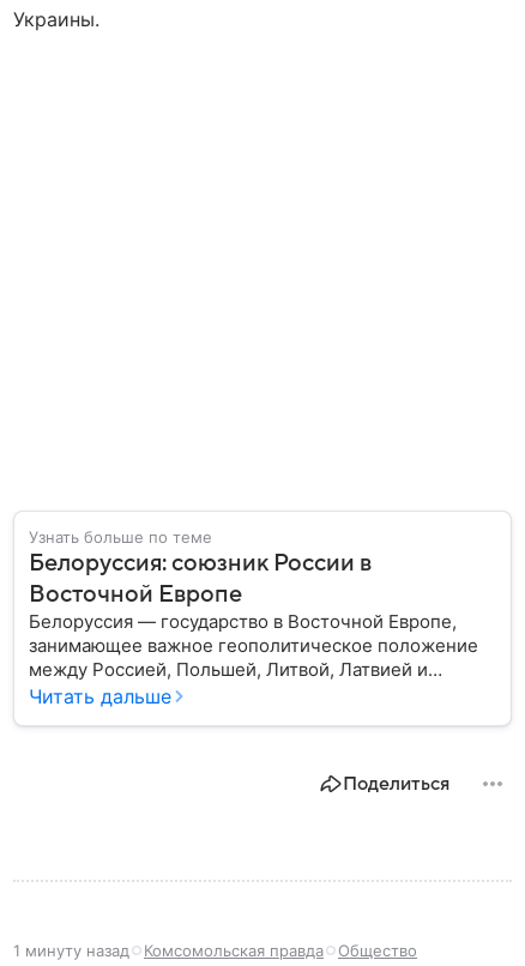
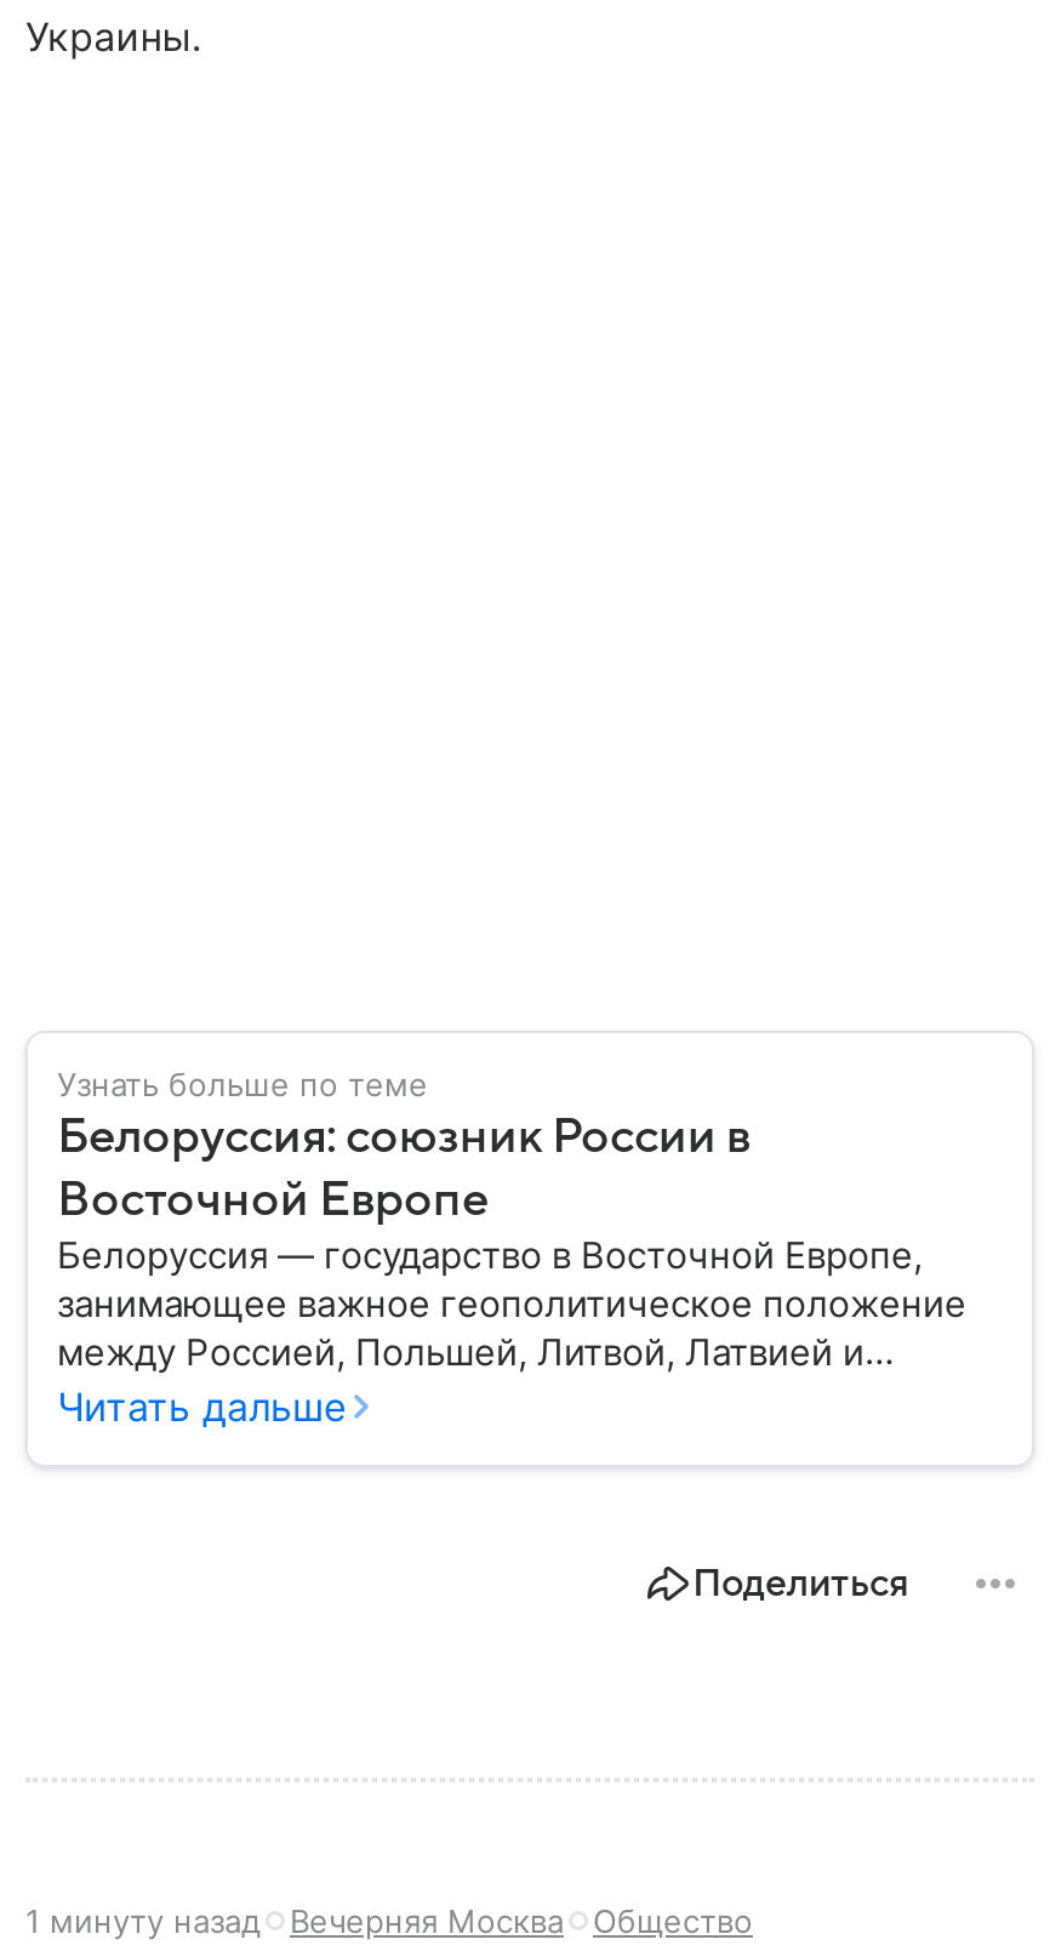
- Комсомольская правда
+ Вечерняя Москва
